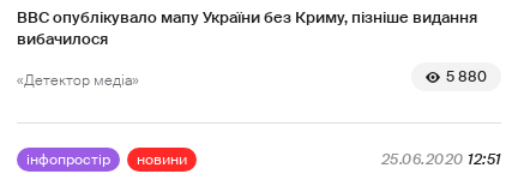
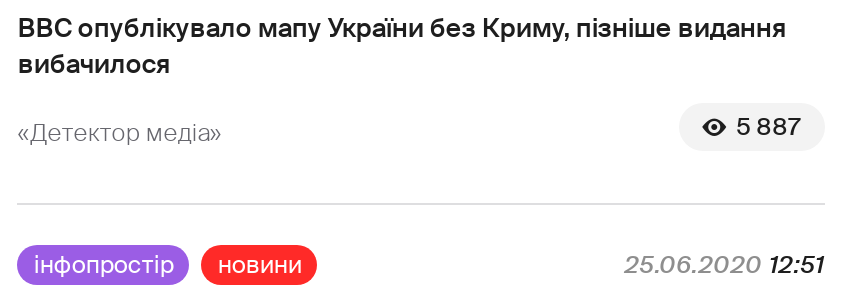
- 5 880
+ 5 887
